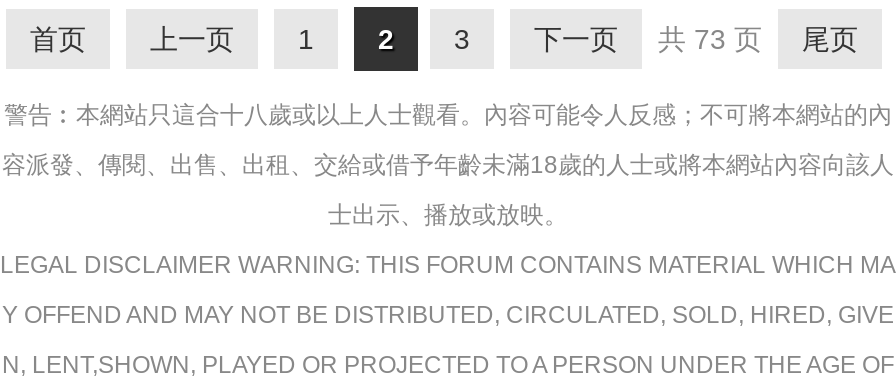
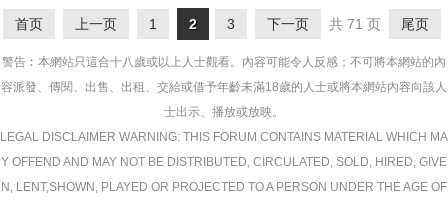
- 首页 上一页 1 2 3 下一页 共 73 页 尾页
+ 首页 上一页 1 2 3 下一页 共 71 页 尾页
